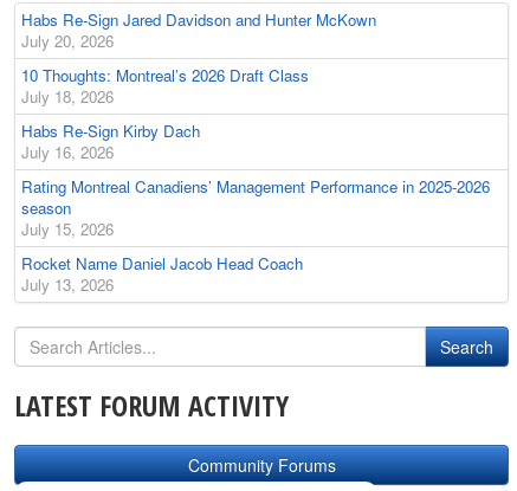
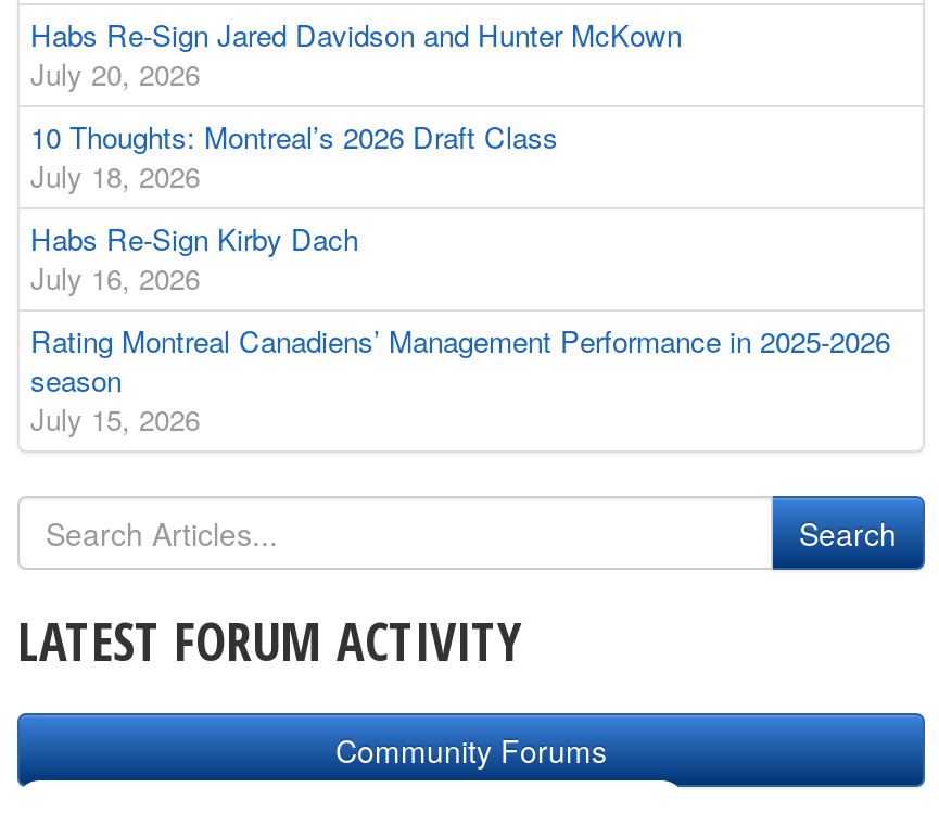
- Rocket Name Daniel Jacob Head Coach
- July 13, 2026
